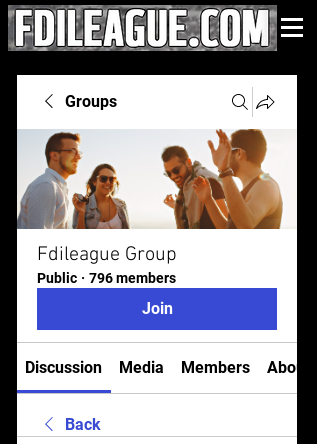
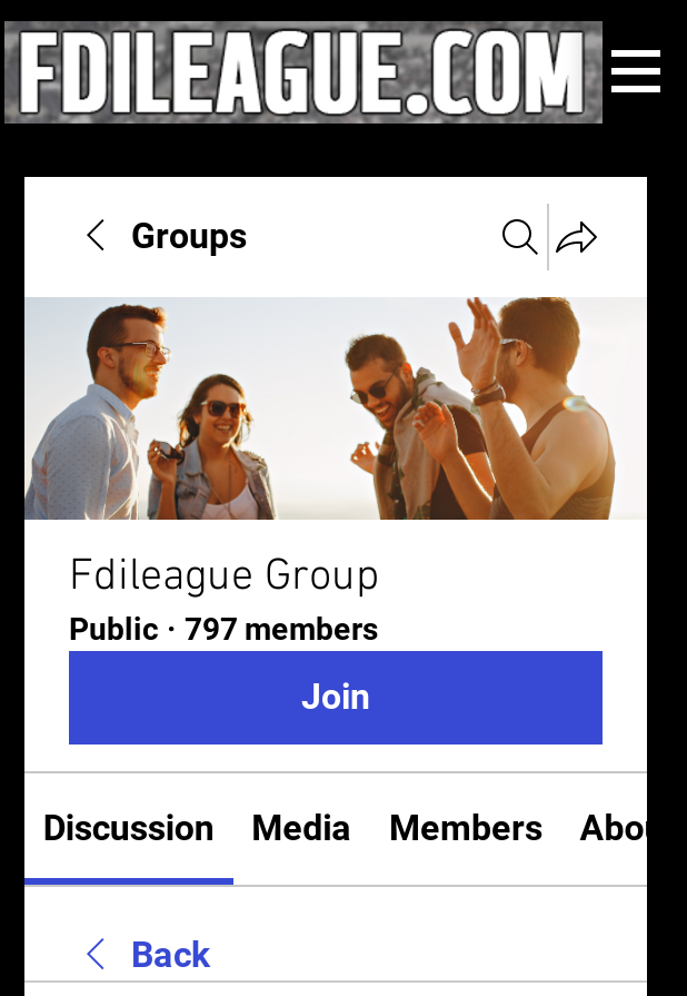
- Public · 796 members
+ Public · 797 members
